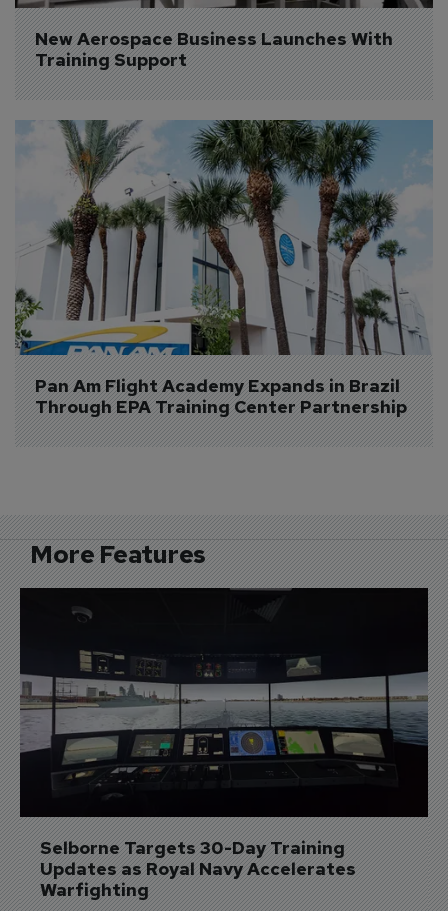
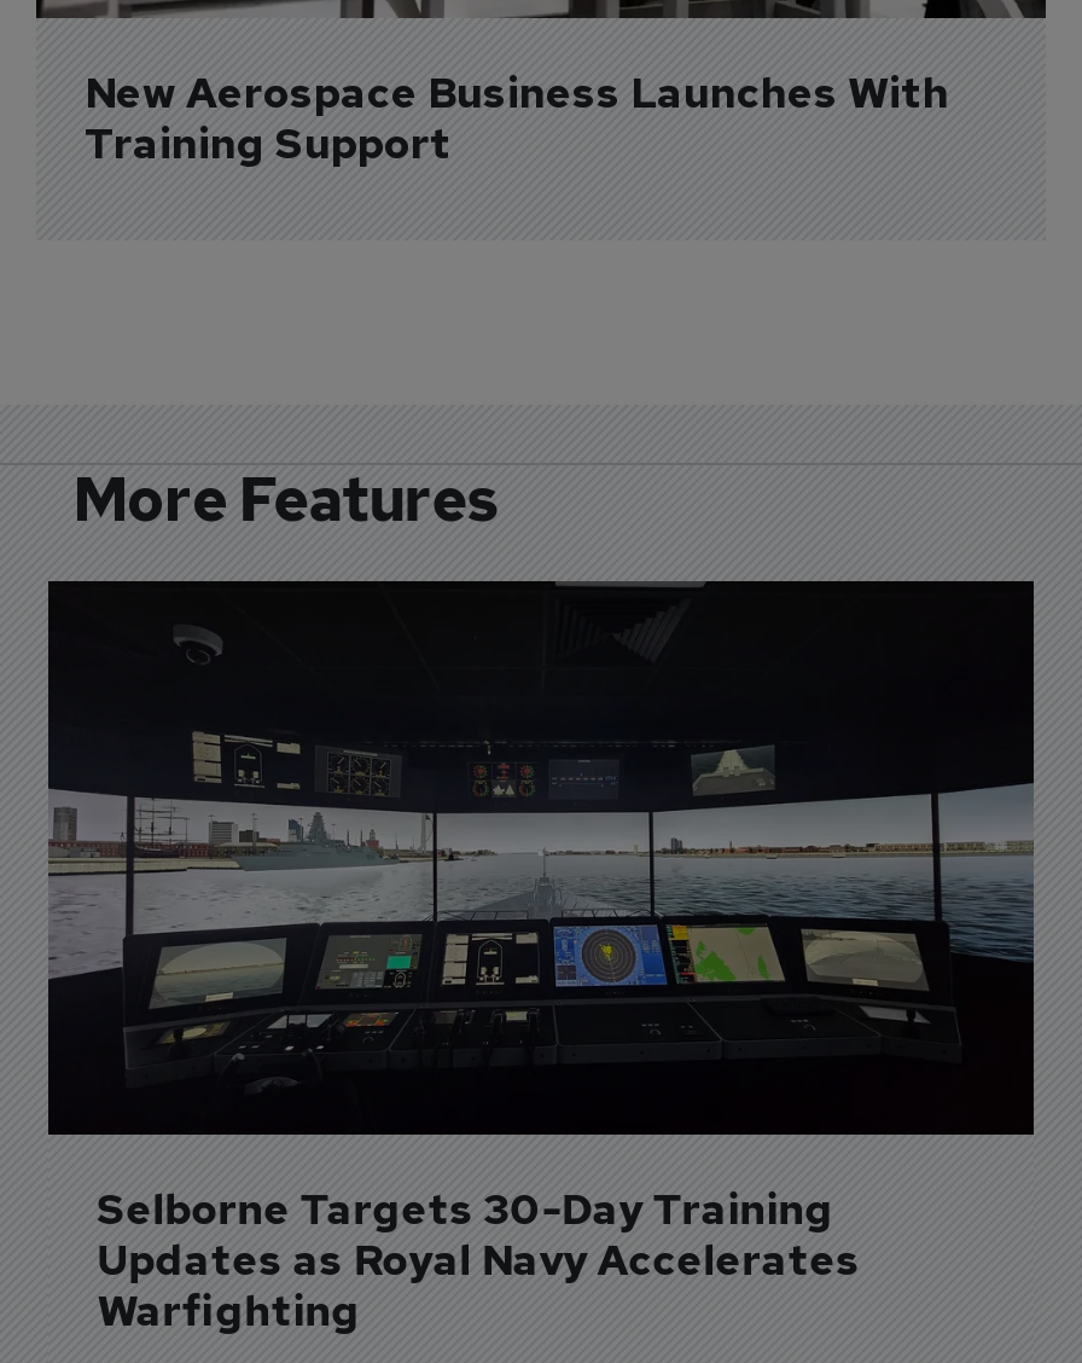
- [image]
- Pan Am Flight Academy Expands in Brazil
- Through EPA Training Center Partnership
